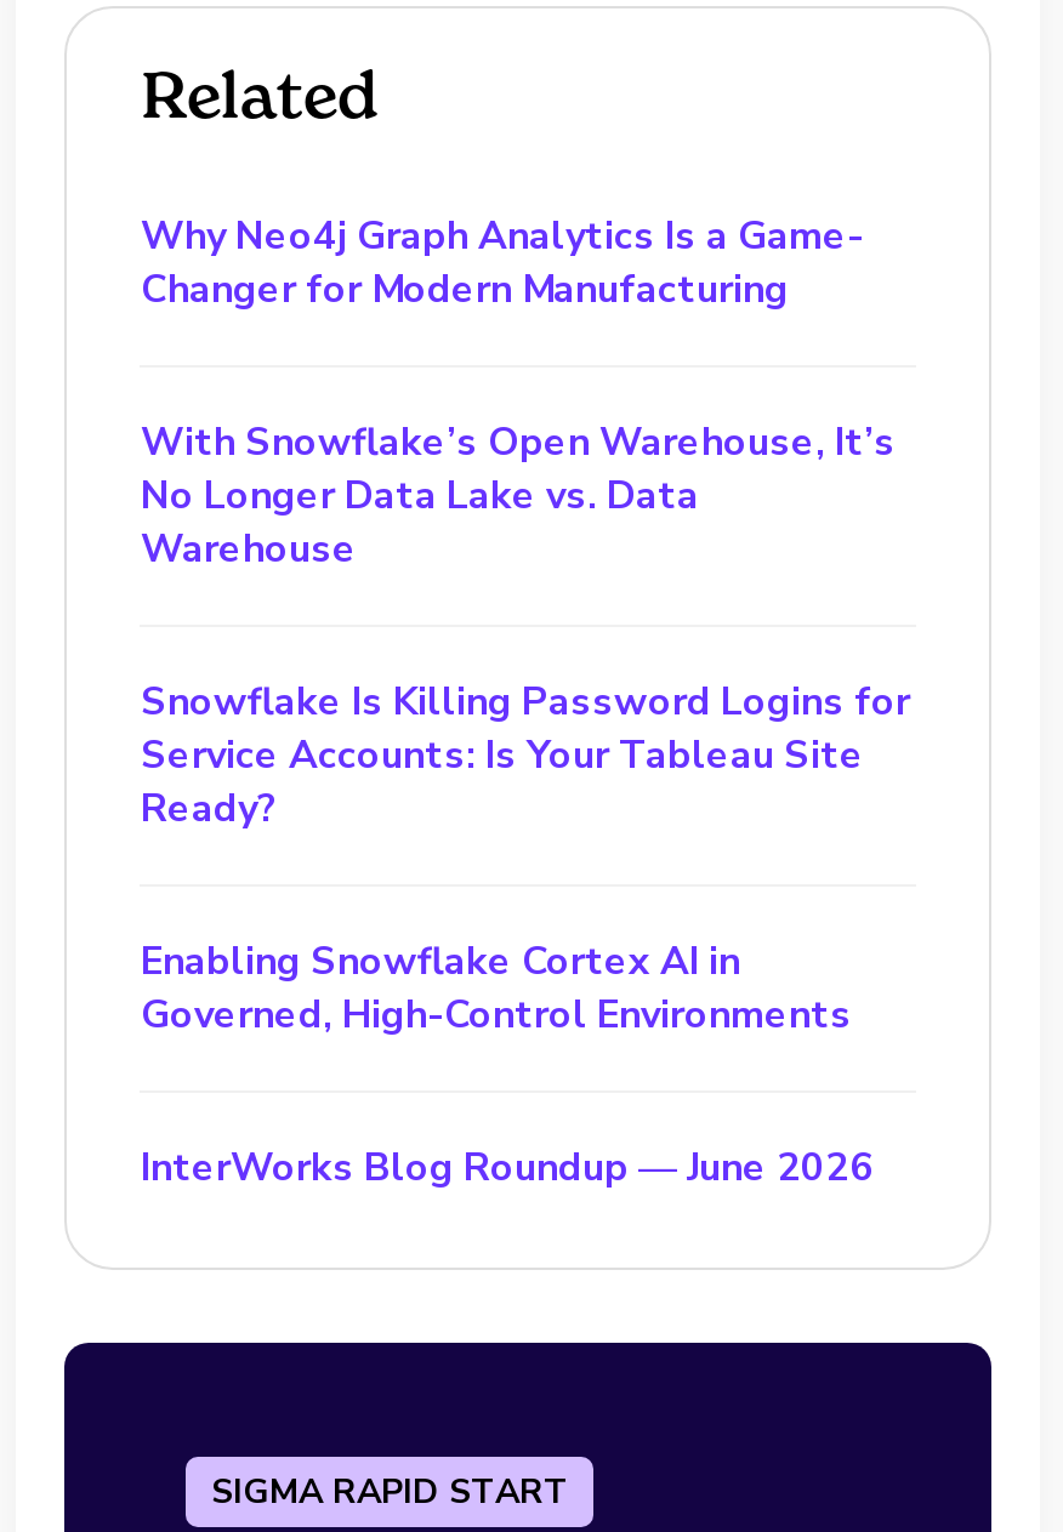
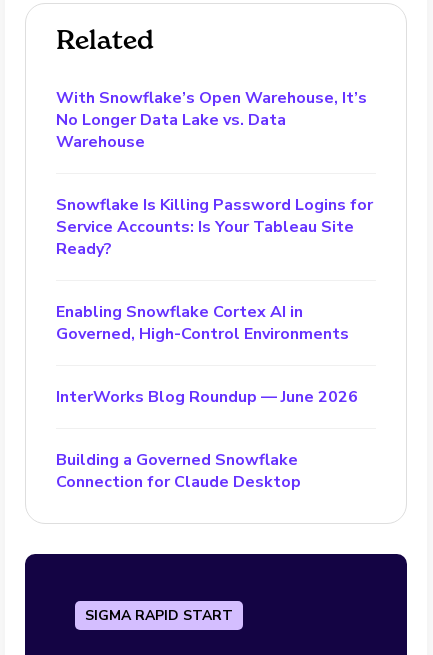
- Why Neo4j Graph Analytics Is a Game-
- Changer for Modern Manufacturing

moved up: With Snowflake’s Open Warehouse, It’s | No Longer Data Lake vs. Data | Warehouse | ... | Governed, High-Control Environments | InterWorks Blog Roundup — June 2026

+ Building a Governed Snowflake
+ Connection for Claude Desktop
